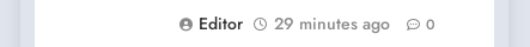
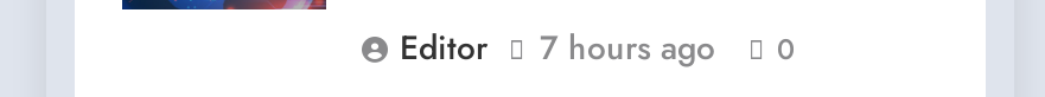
- Editor 29 minutes ago 0
+ Editor 7 hours ago 0
